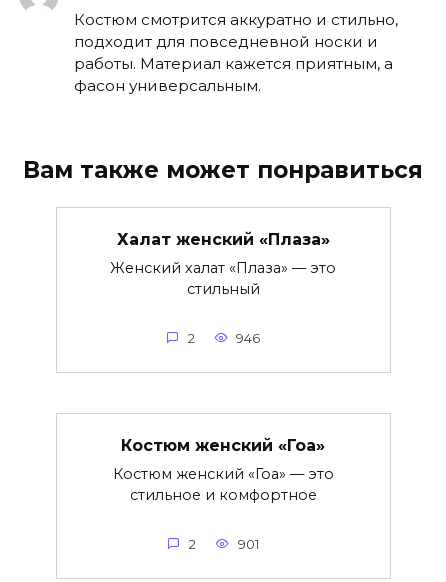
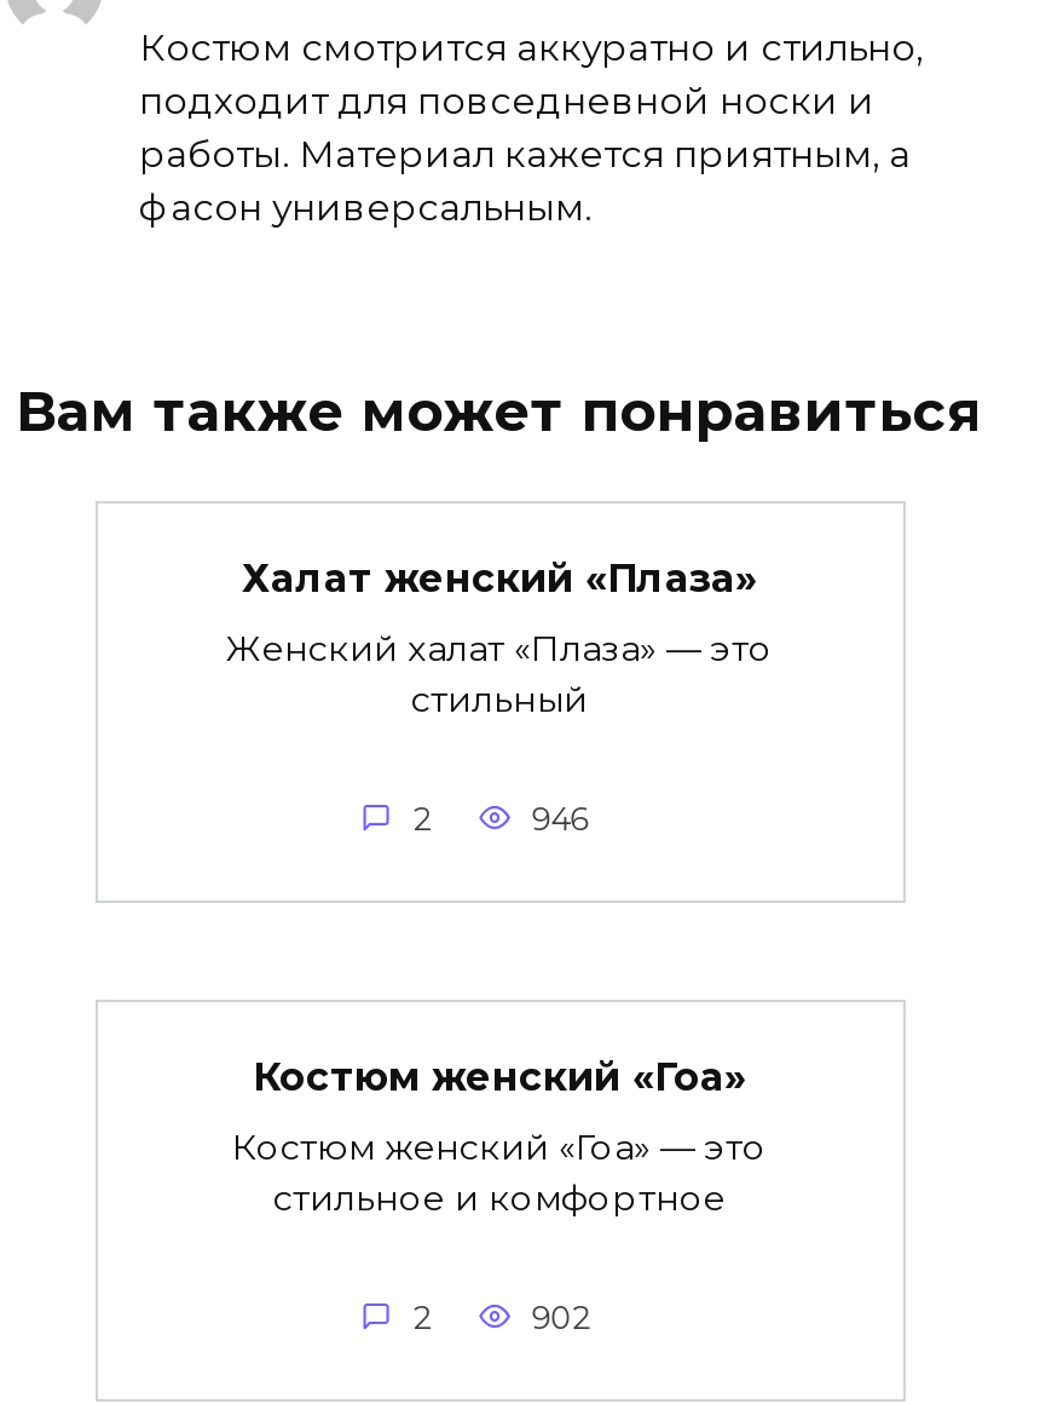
- 901
+ 902
